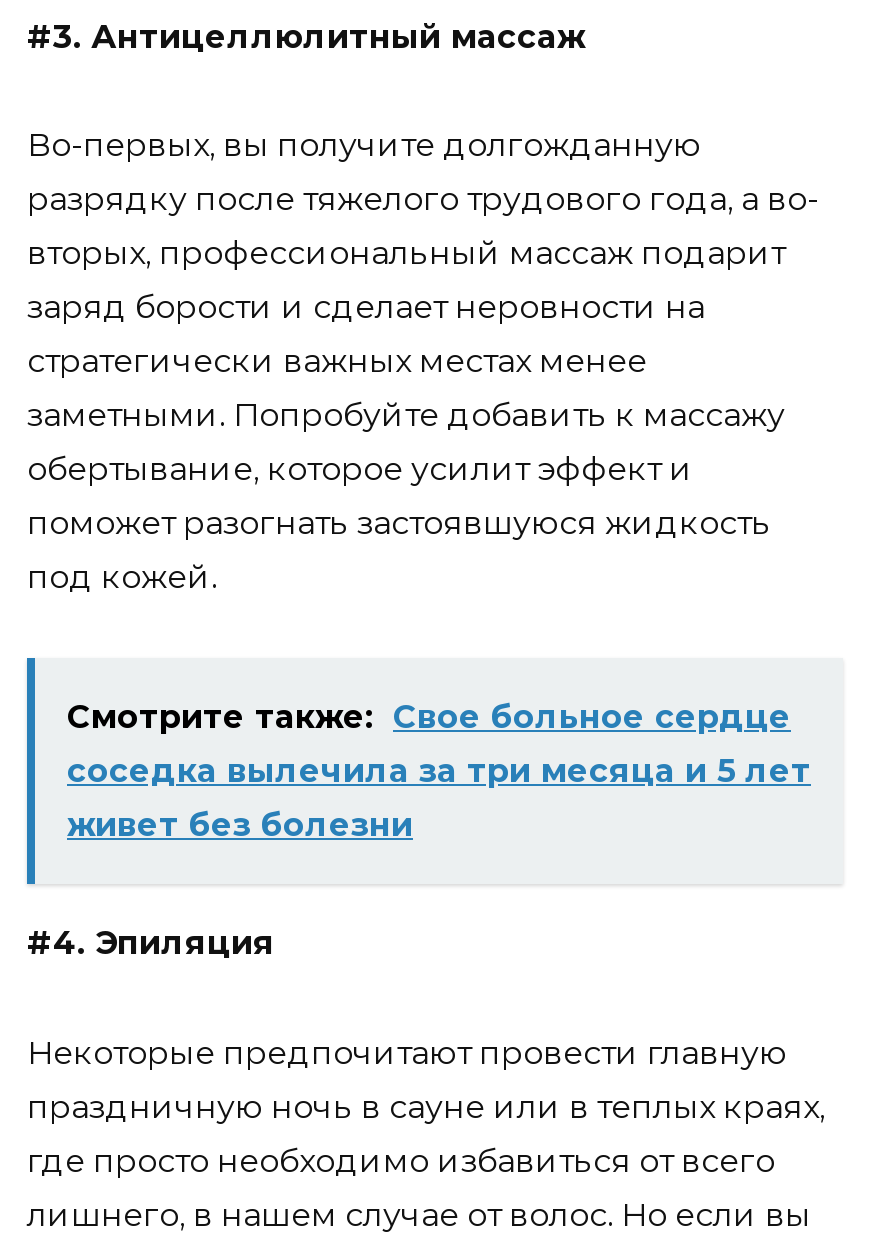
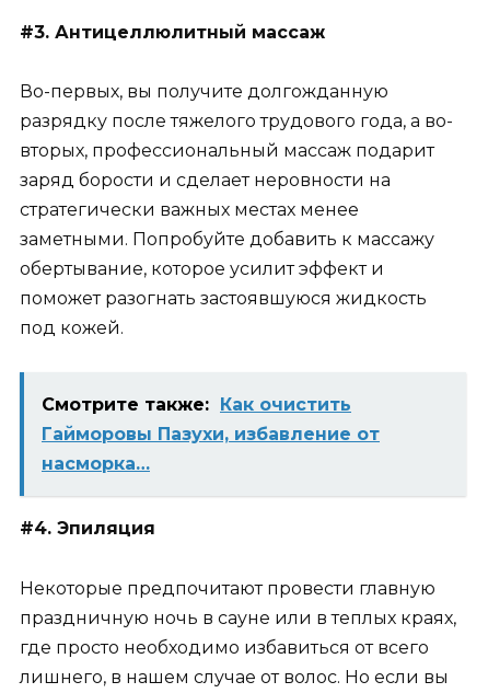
- Смотрите также: Свое больное сердце
- соседка вылечила за три месяца и 5 лет
- живет без болезни
+ Смотрите также: Как очистить
+ Гайморовы Пазухи, избавление от
+ насморка…
